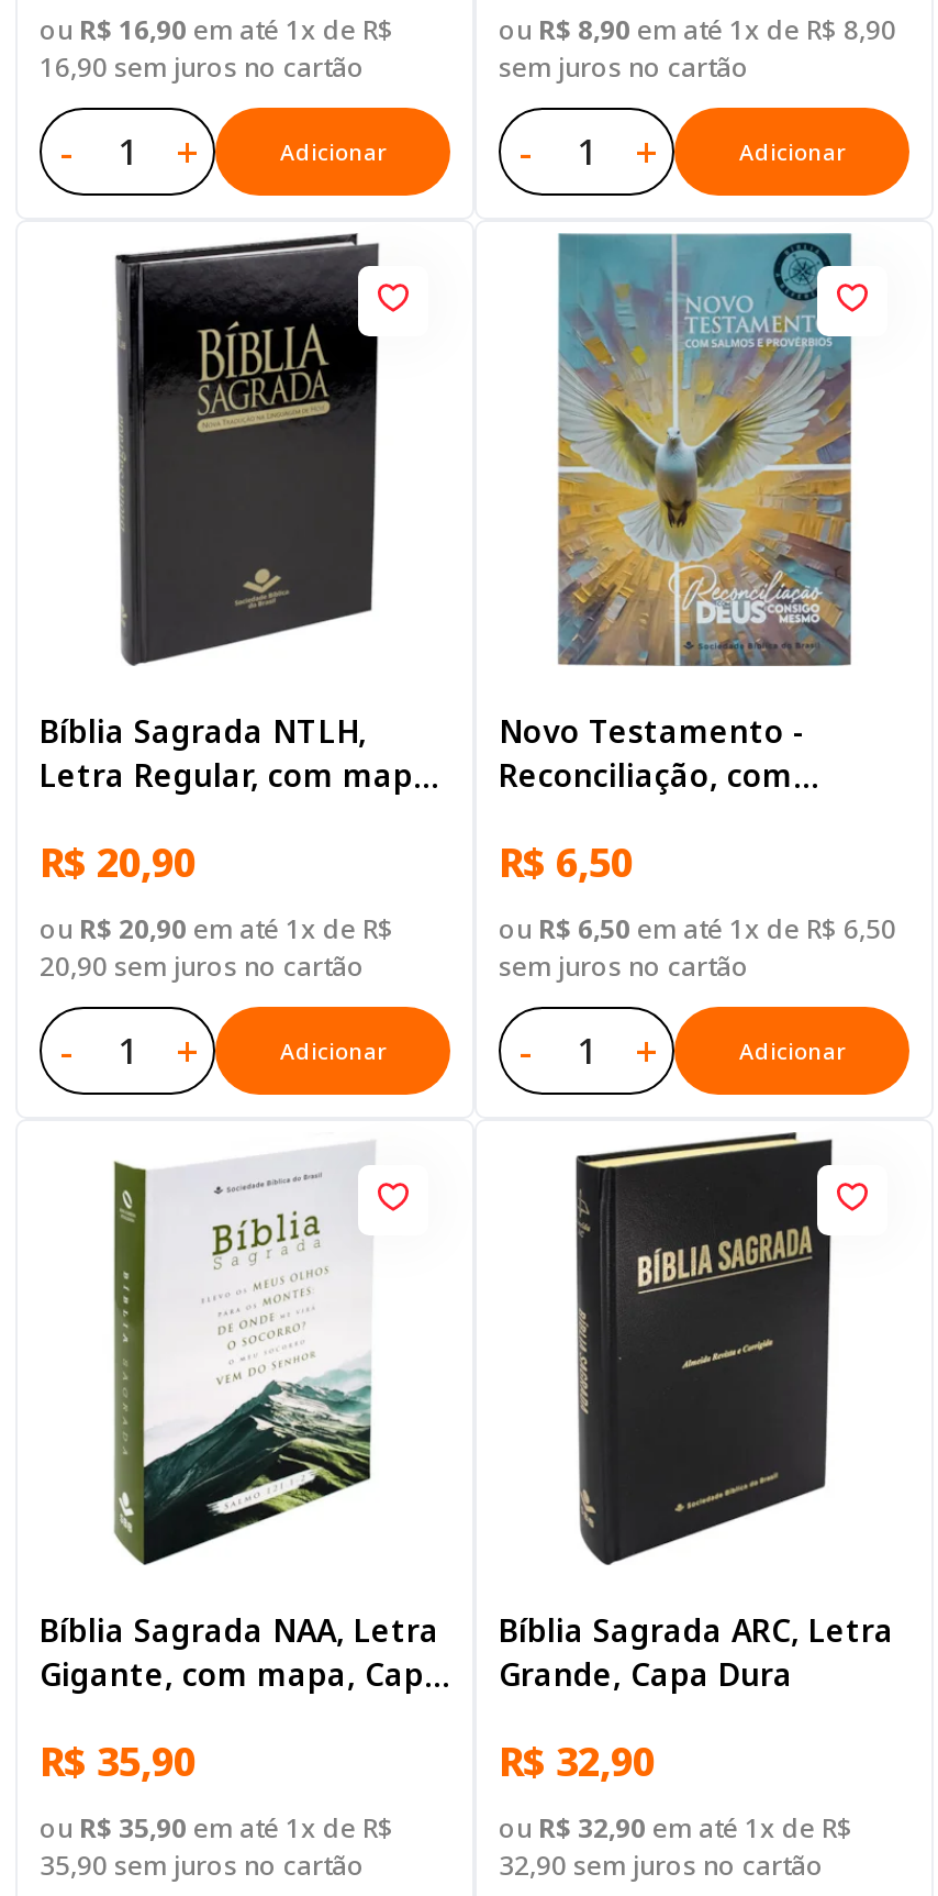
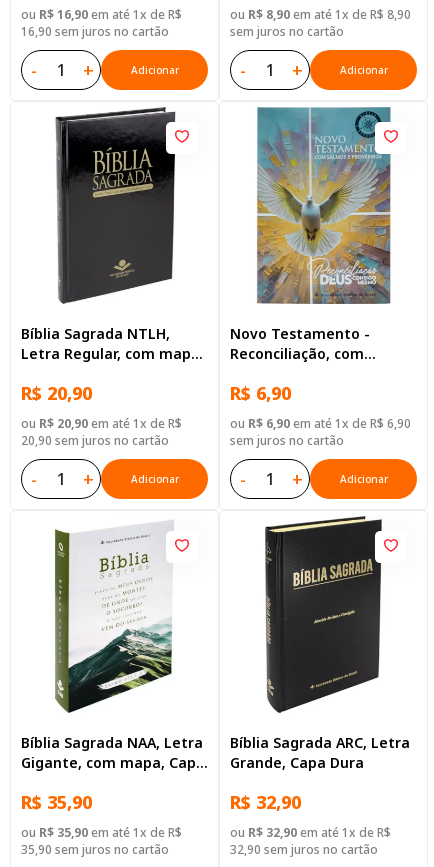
- R$ 6,50
+ R$ 6,90

- ou R$ 6,50 em até 1x de R$ 6,50
+ ou R$ 6,90 em até 1x de R$ 6,90
